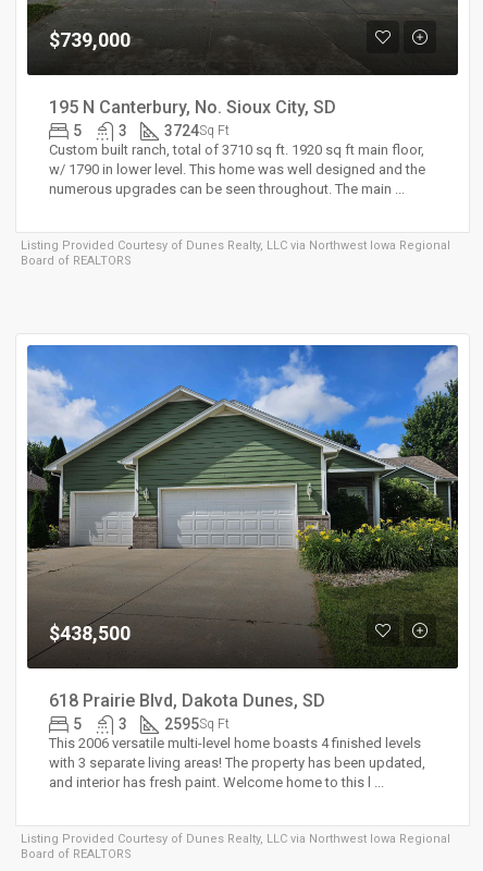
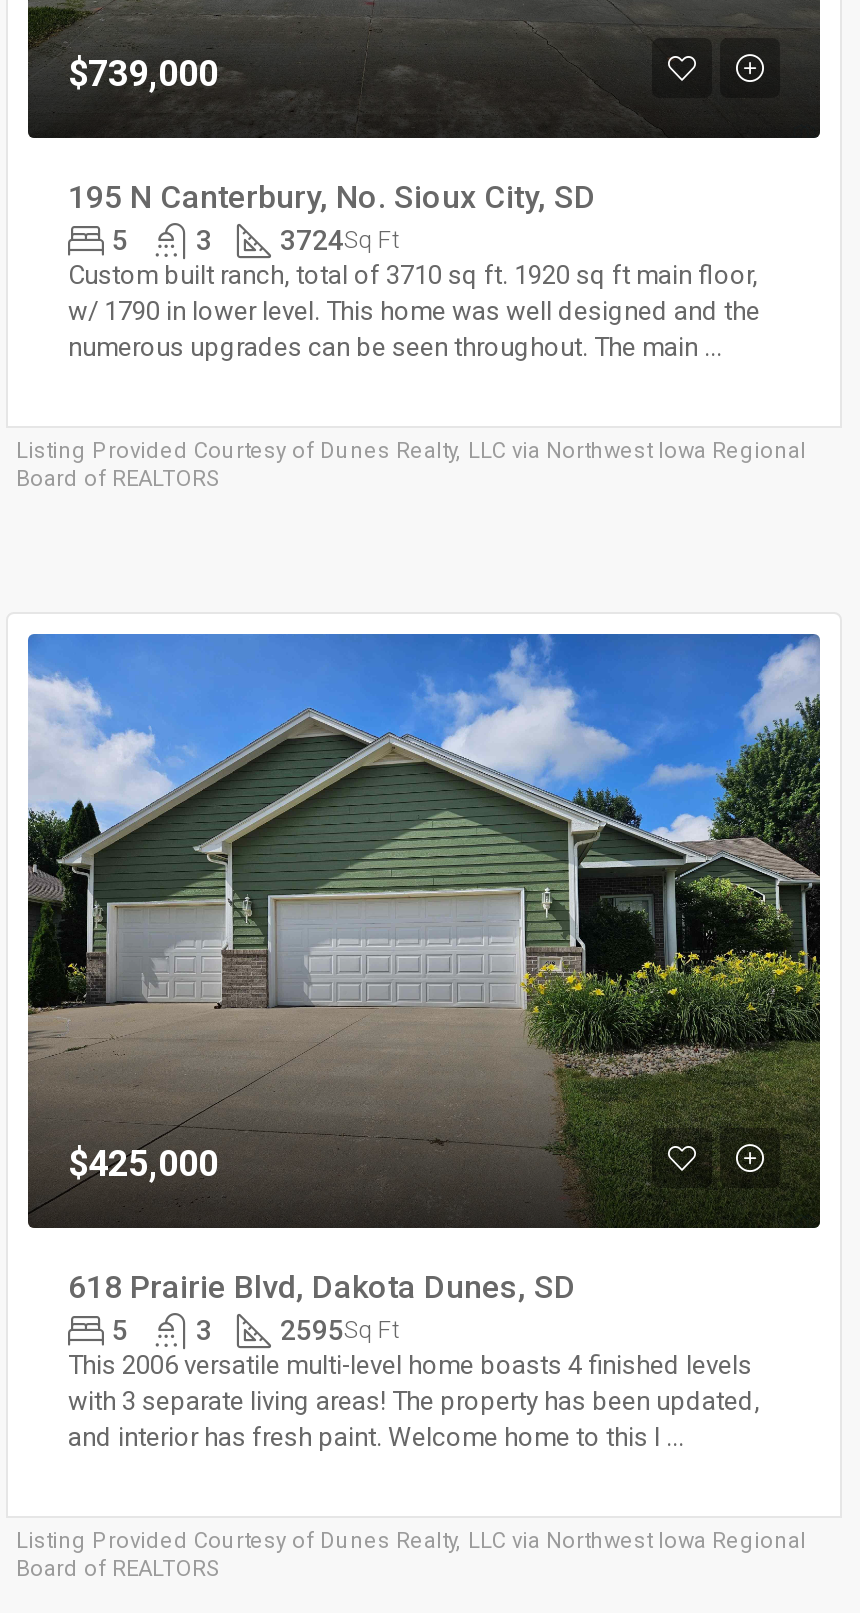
- $438,500
+ $425,000
